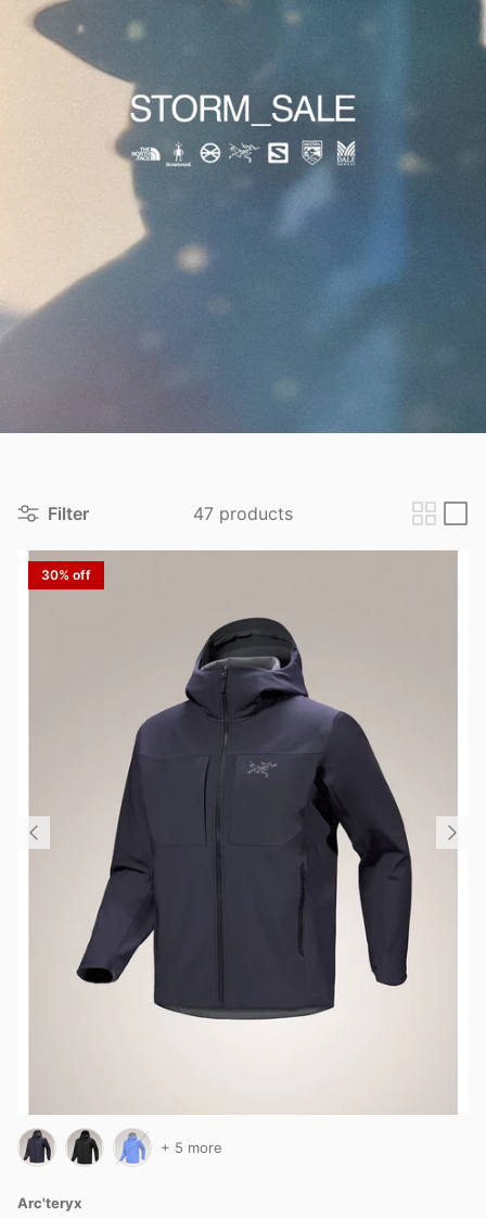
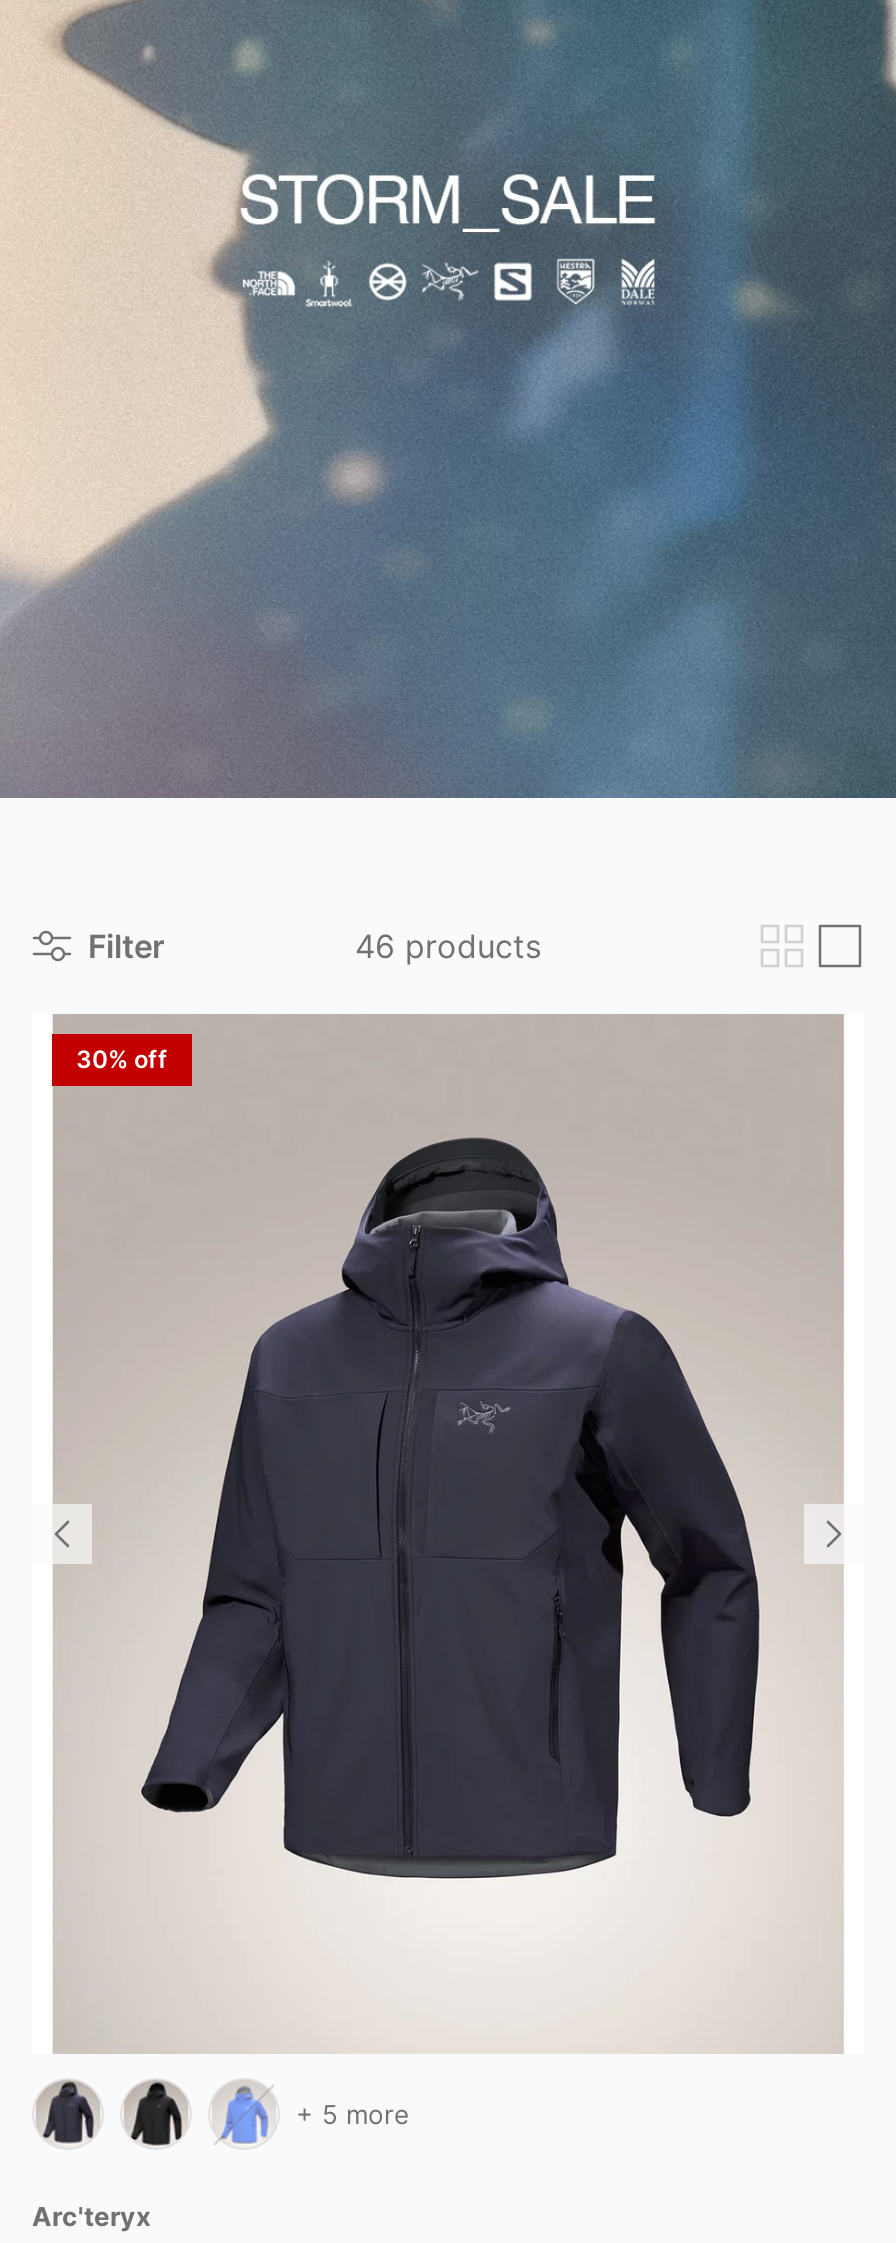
- 47 products
+ 46 products
